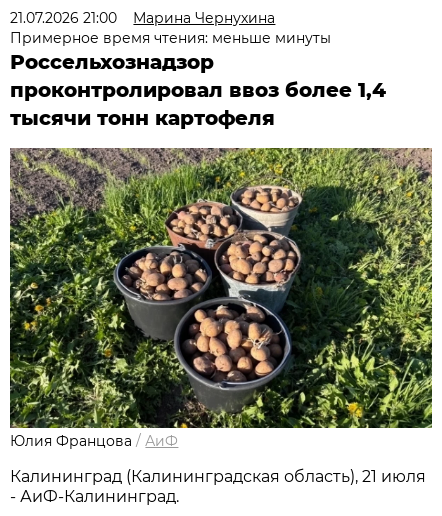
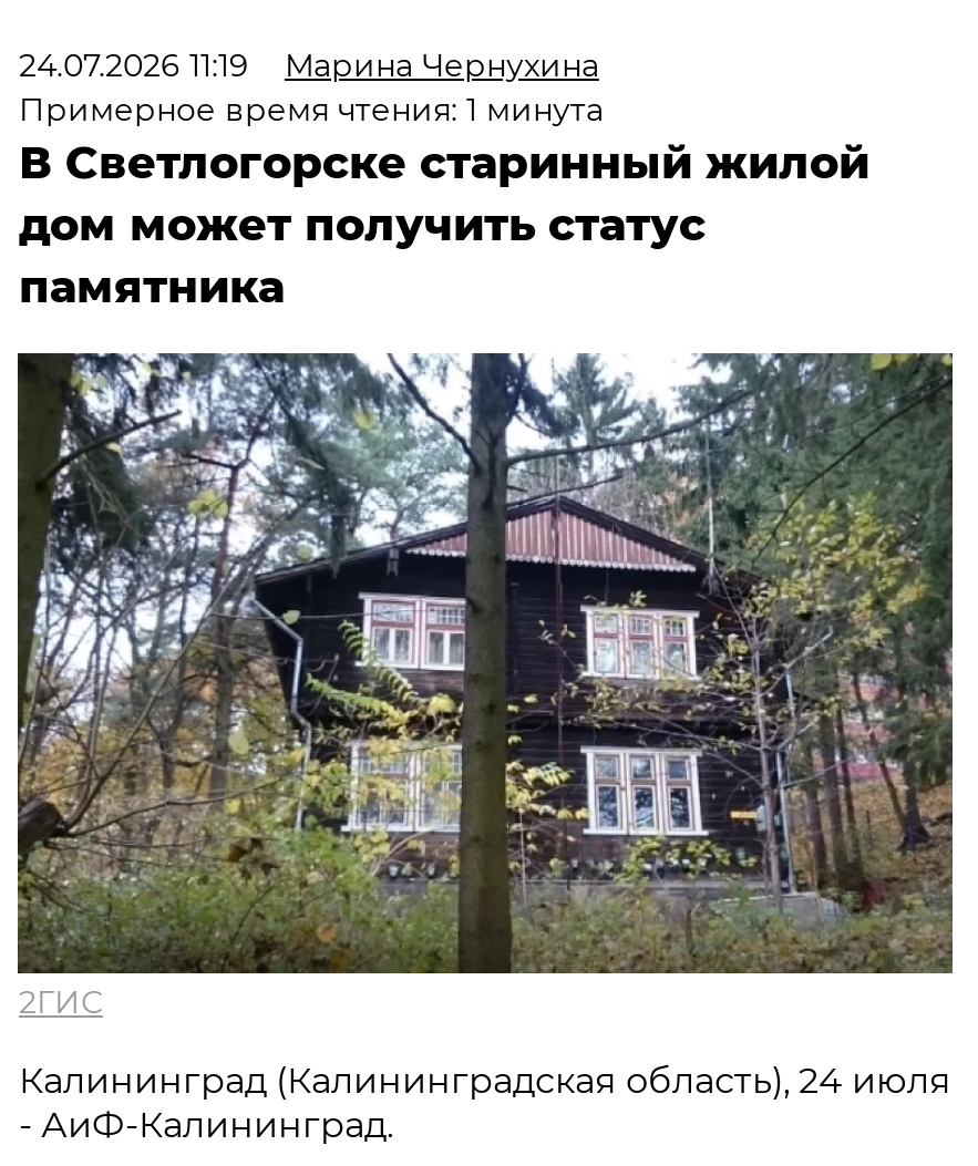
- 21.07.2026 21:00 Марина Чернухина
+ 24.07.2026 11:19 Марина Чернухина

- Примерное время чтения: меньше минуты
- Россельхознадзор
- проконтролировал ввоз более 1,4
- тысячи тонн картофеля
+ Примерное время чтения: 1 минута
+ В Светлогорске старинный жилой
+ дом может получить статус
+ памятника

- [image]
- Юлия Францова / АиФ
+ [image]
+ 2ГИС

- Калининград (Калининградская область), 21 июля
+ Калининград (Калининградская область), 24 июля
